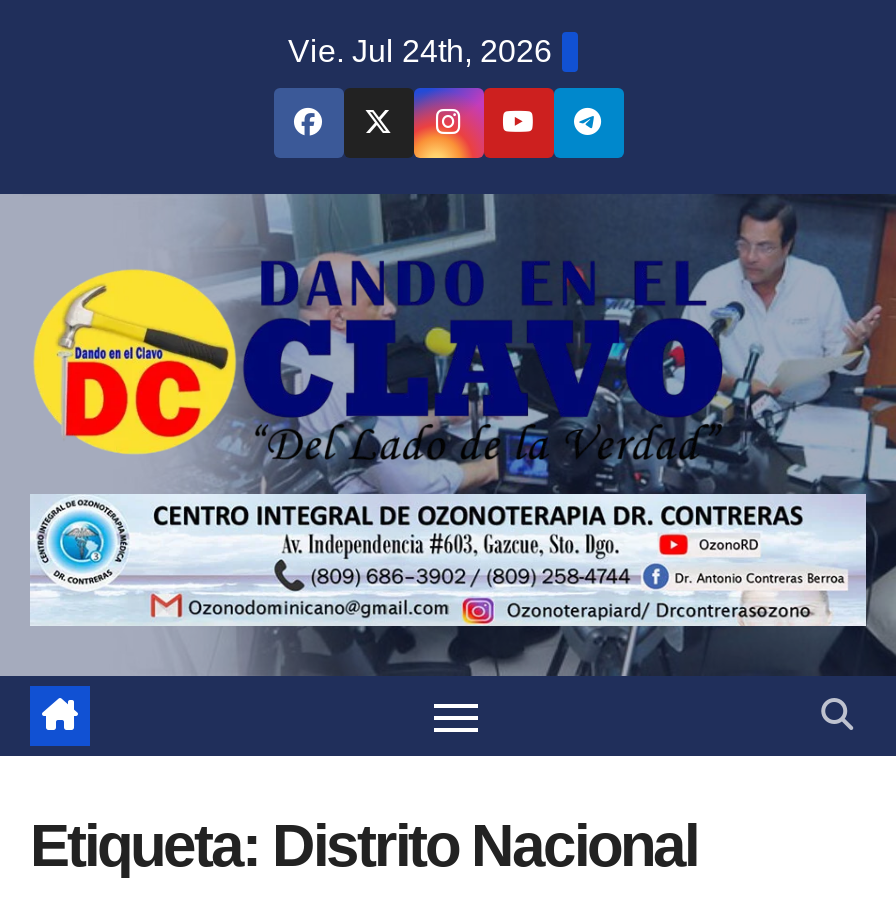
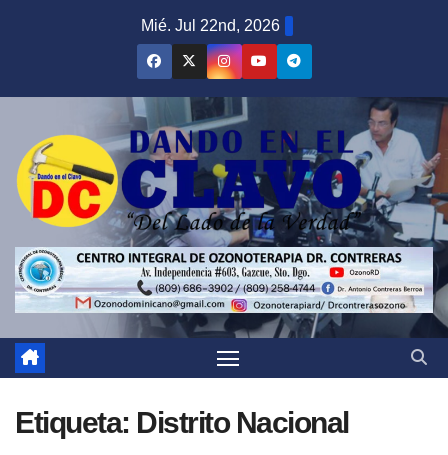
- Vie. Jul 24th, 2026
+ Mié. Jul 22nd, 2026
